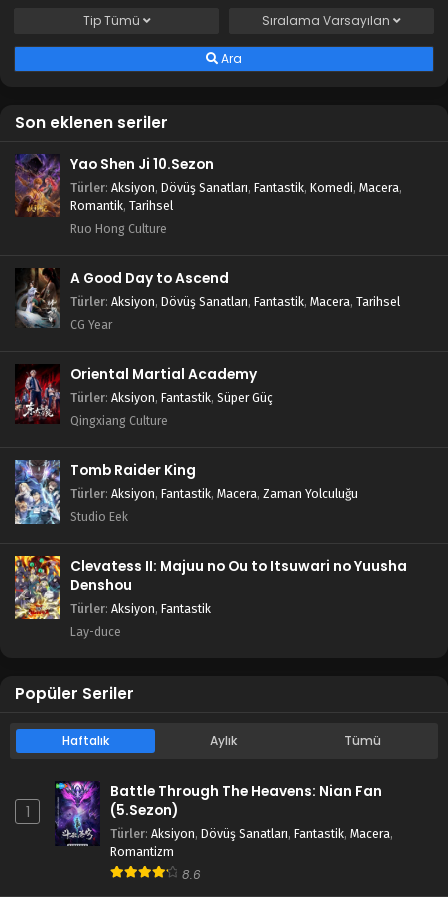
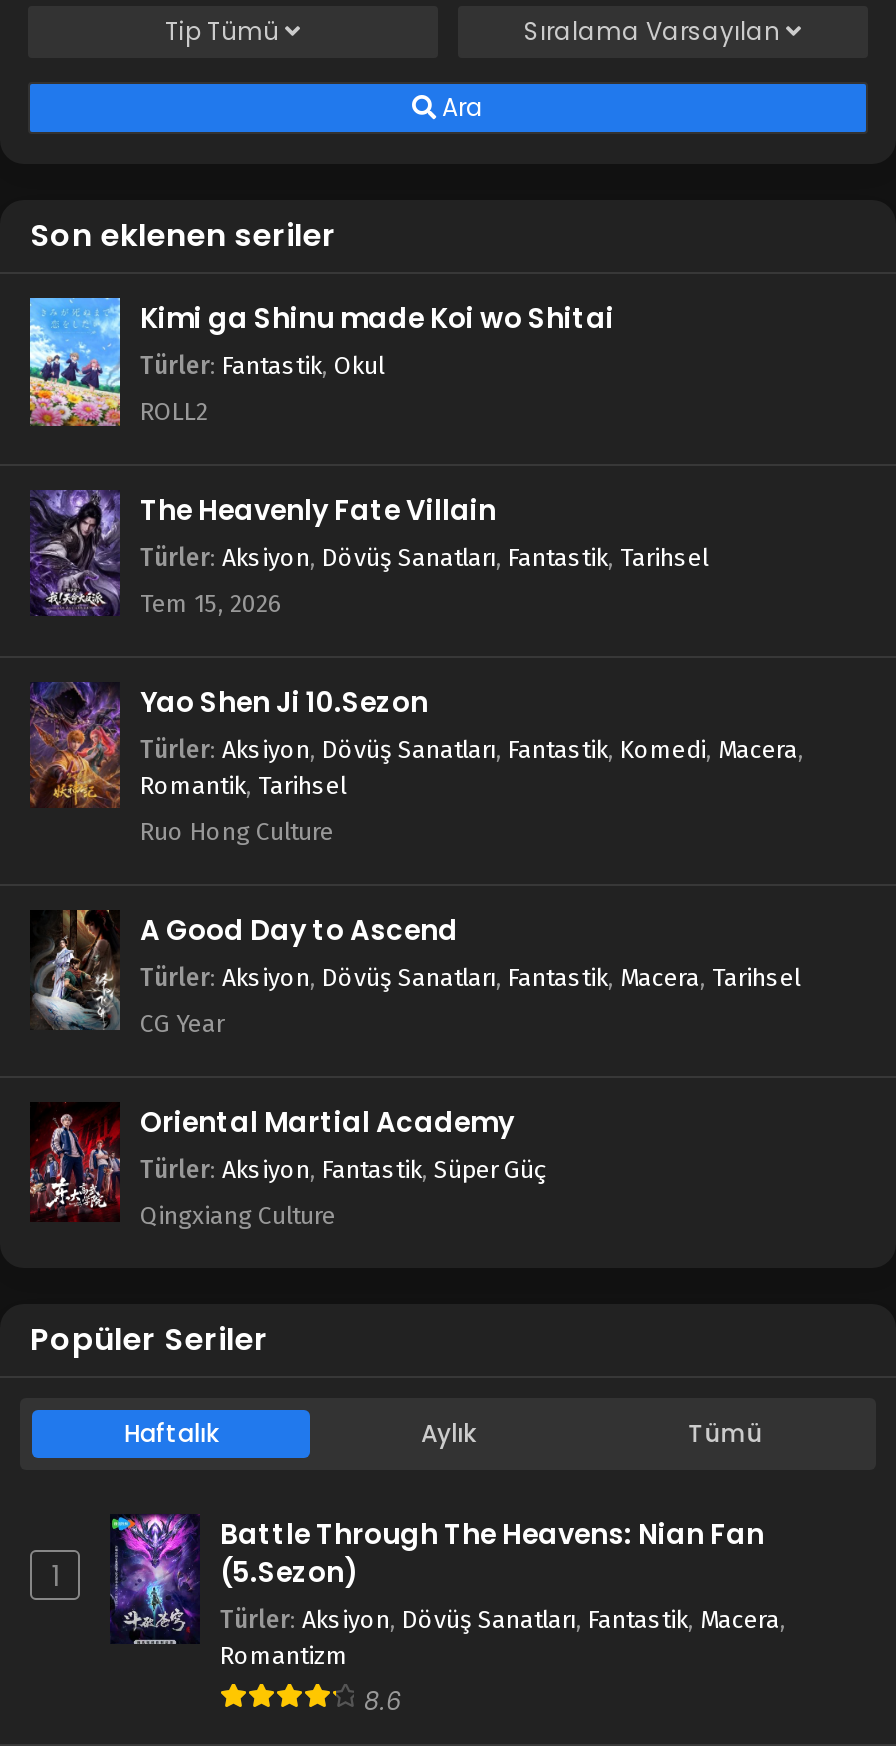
+ [image]
+ Kimi ga Shinu made Koi wo Shitai
+ Türler: Fantastik, Okul
+ ROLL2
+ The Heavenly Fate Villain
+ Türler: Aksiyon, Dövüş Sanatları, Fantastik, Tarihsel
+ Tem 15, 2026

+ [image]

moved down: [image] | Yao Shen Ji 10.Sezon | Türler: Aksiyon, Dövüş Sanatları, Fantastik, Komedi, Macera, | ... | Türler: Aksiyon, Fantastik, Süper Güç | Qingxiang Culture

- [image]
- Tomb Raider King
- Türler: Aksiyon, Fantastik, Macera, Zaman Yolculuğu
- Studio Eek
- Clevatess II: Majuu no Ou to Itsuwari no Yuusha
- Denshou
- Türler: Aksiyon, Fantastik
- Lay-duce

- [image]
